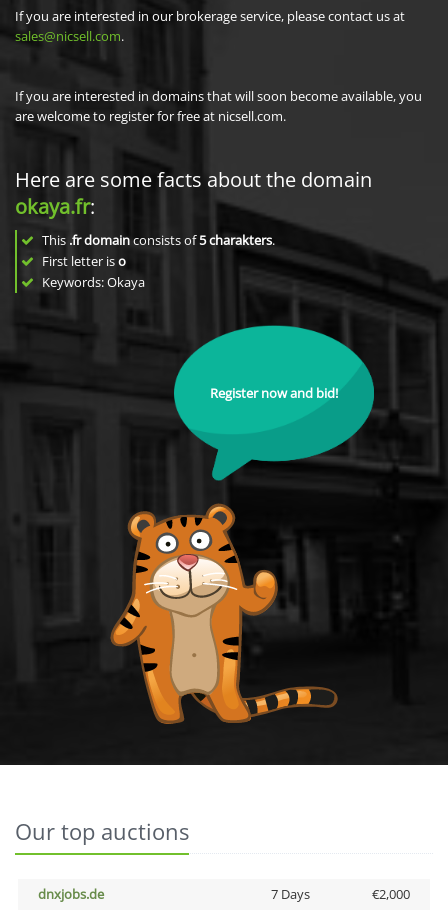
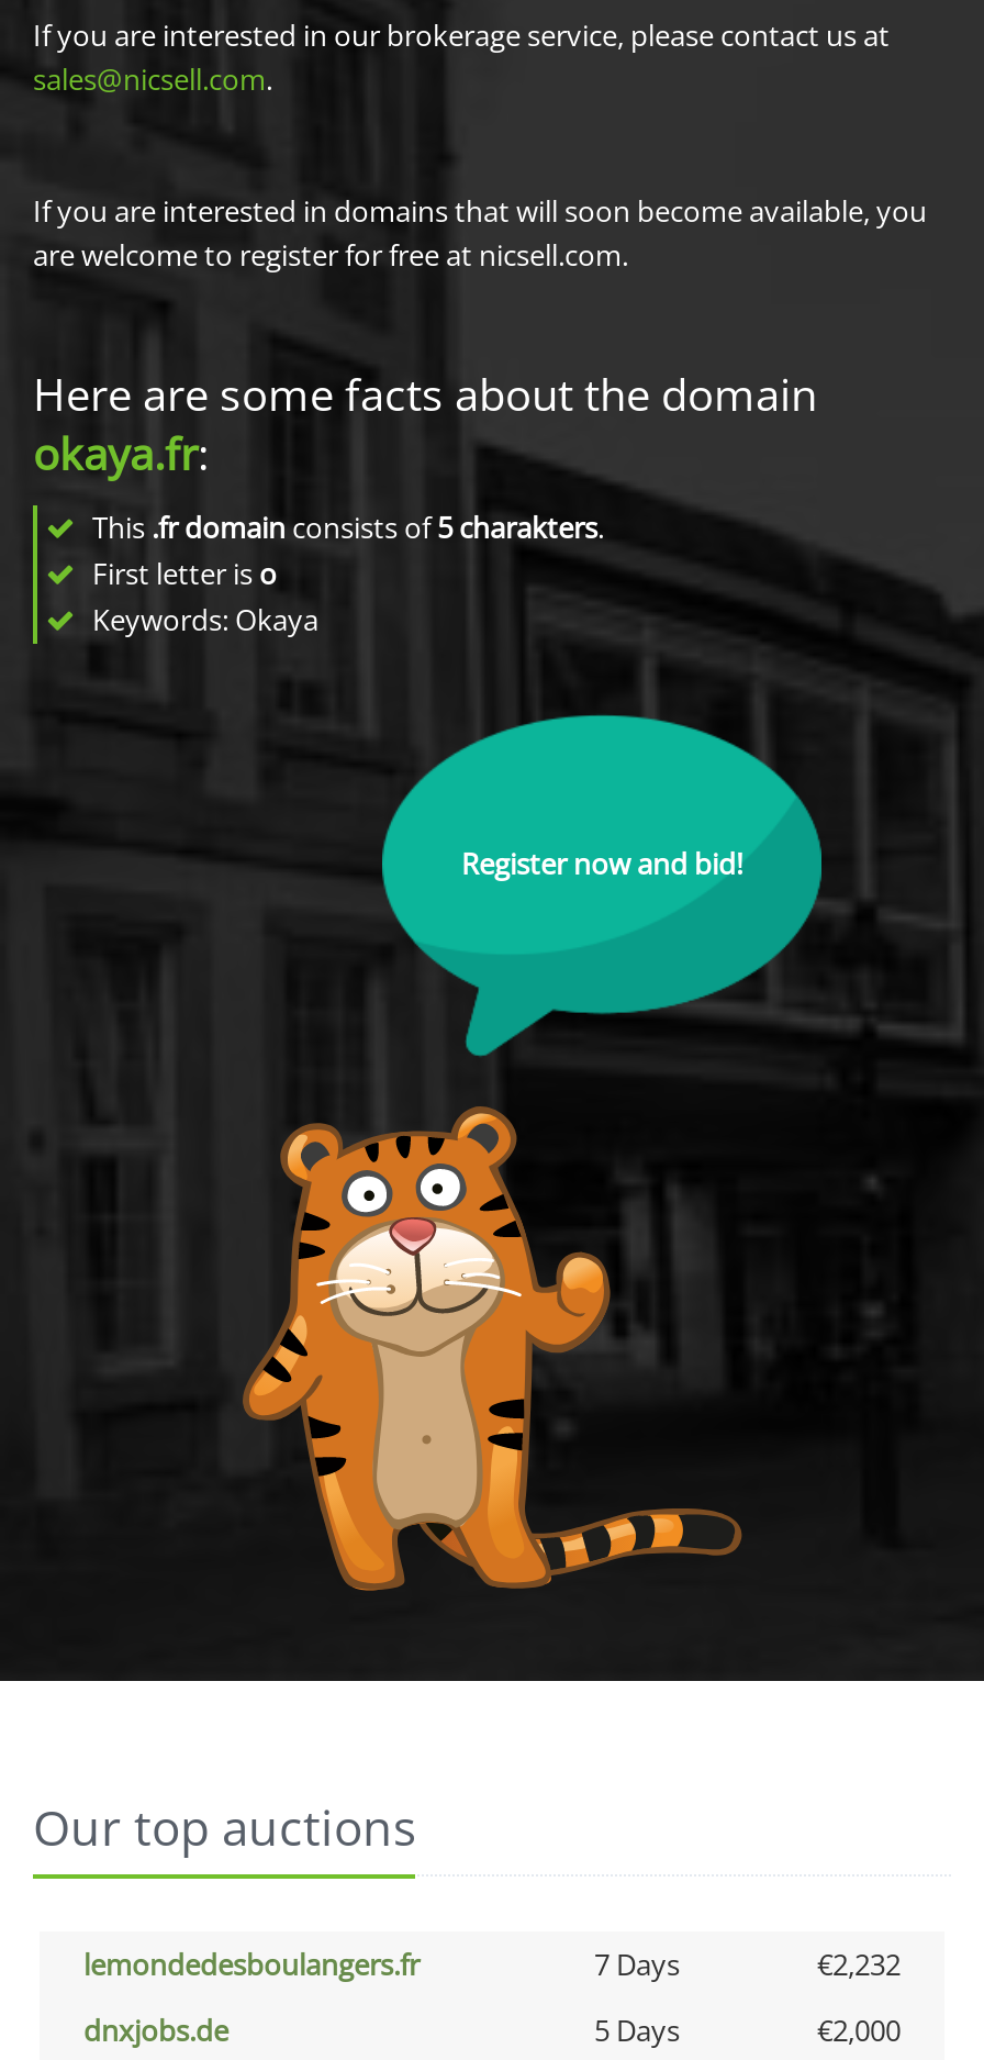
+ lemondedesboulangers.fr
+ 7 Days
+ €2,232

- 7 Days
+ 5 Days
